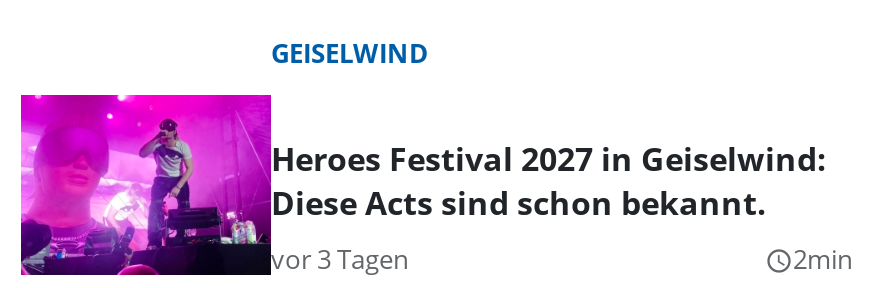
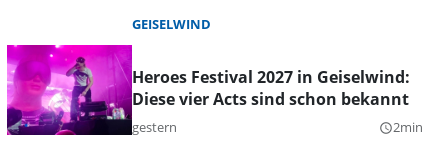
- Diese Acts sind schon bekannt.
- vor 3 Tagen
+ Diese vier Acts sind schon bekannt
+ gestern
